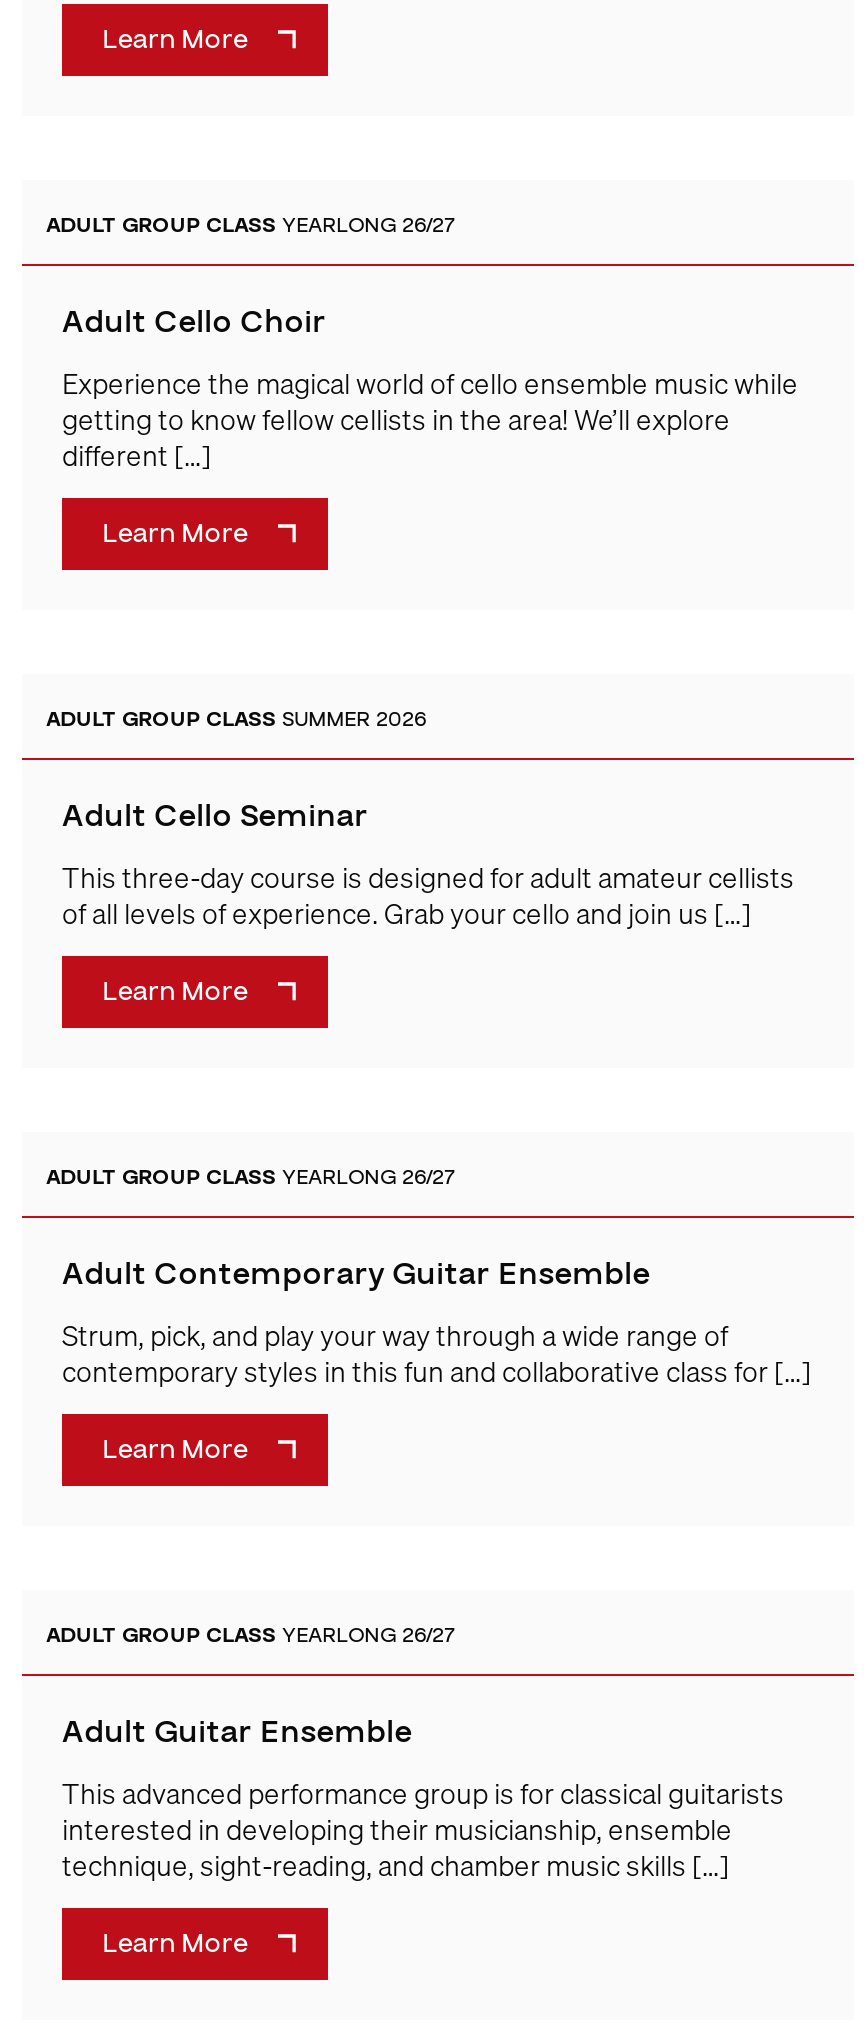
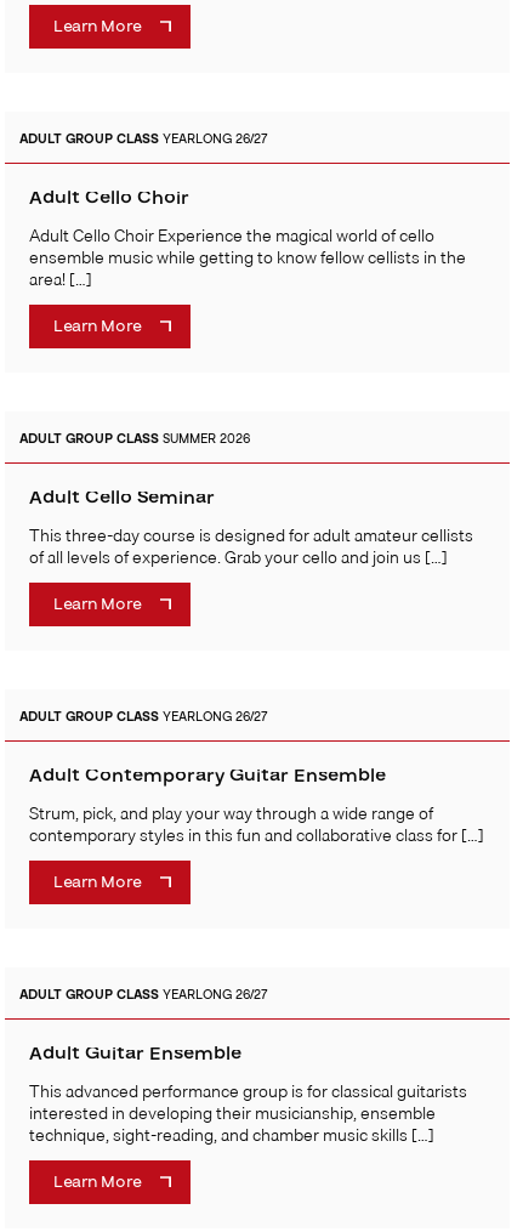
- Experience the magical world of cello ensemble music while
- getting to know fellow cellists in the area! We’ll explore
- different […]
+ Adult Cello Choir Experience the magical world of cello
+ ensemble music while getting to know fellow cellists in the
+ area! […]
